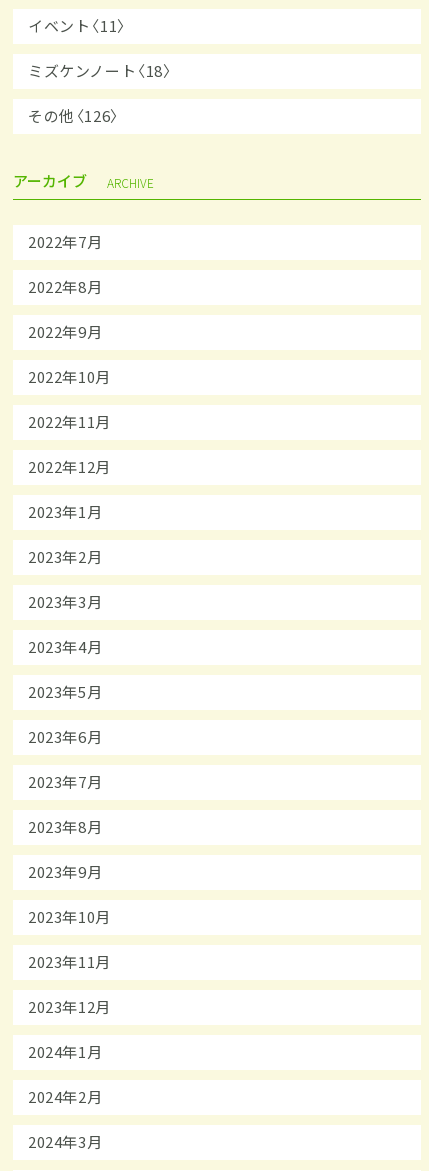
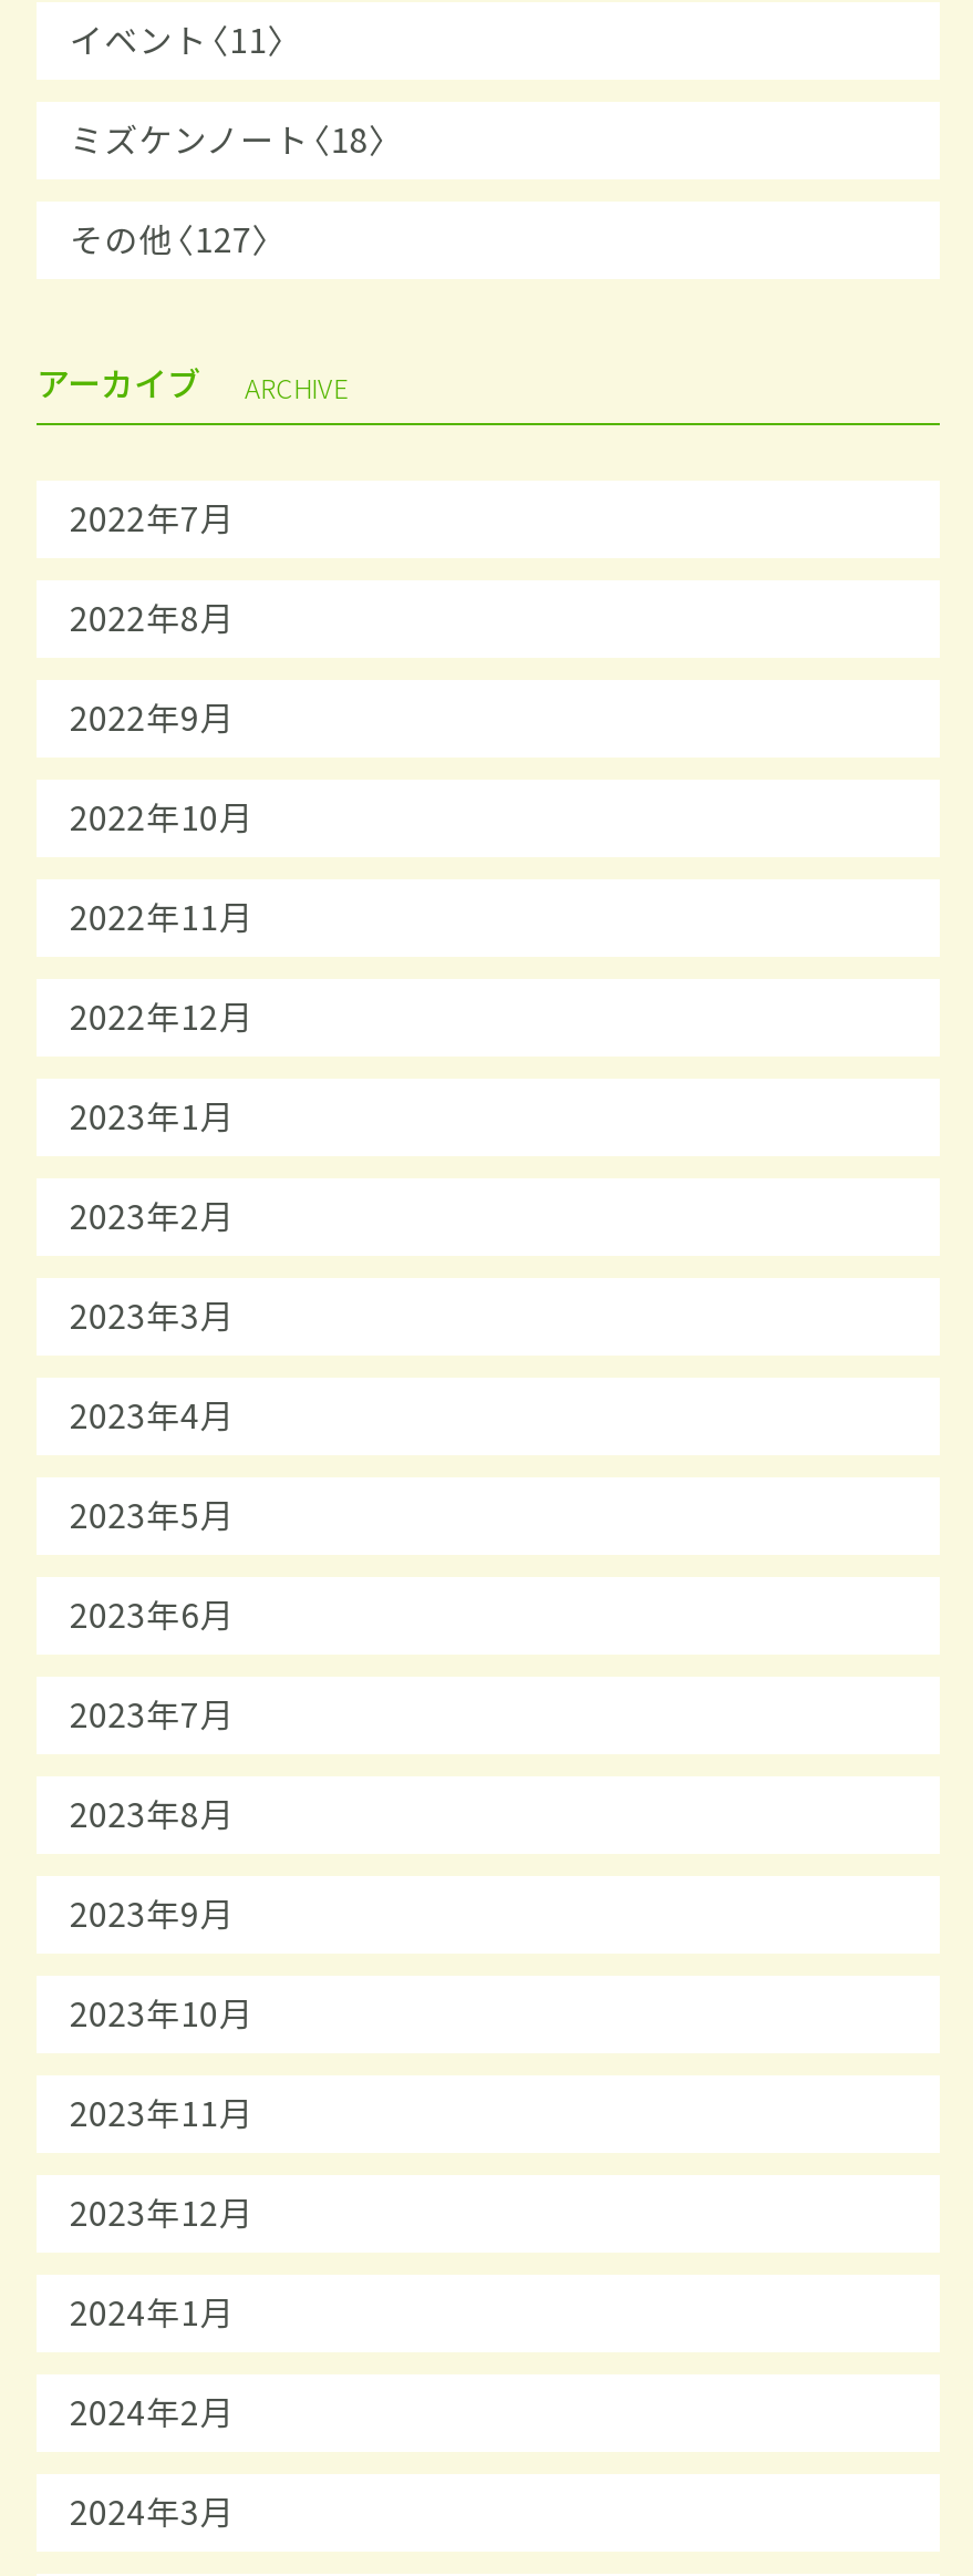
- その他〈126〉
+ その他〈127〉
